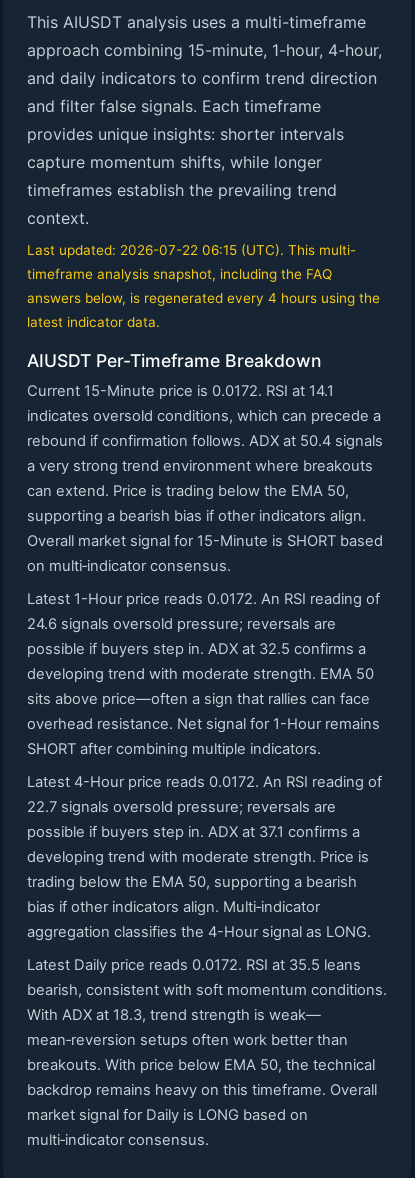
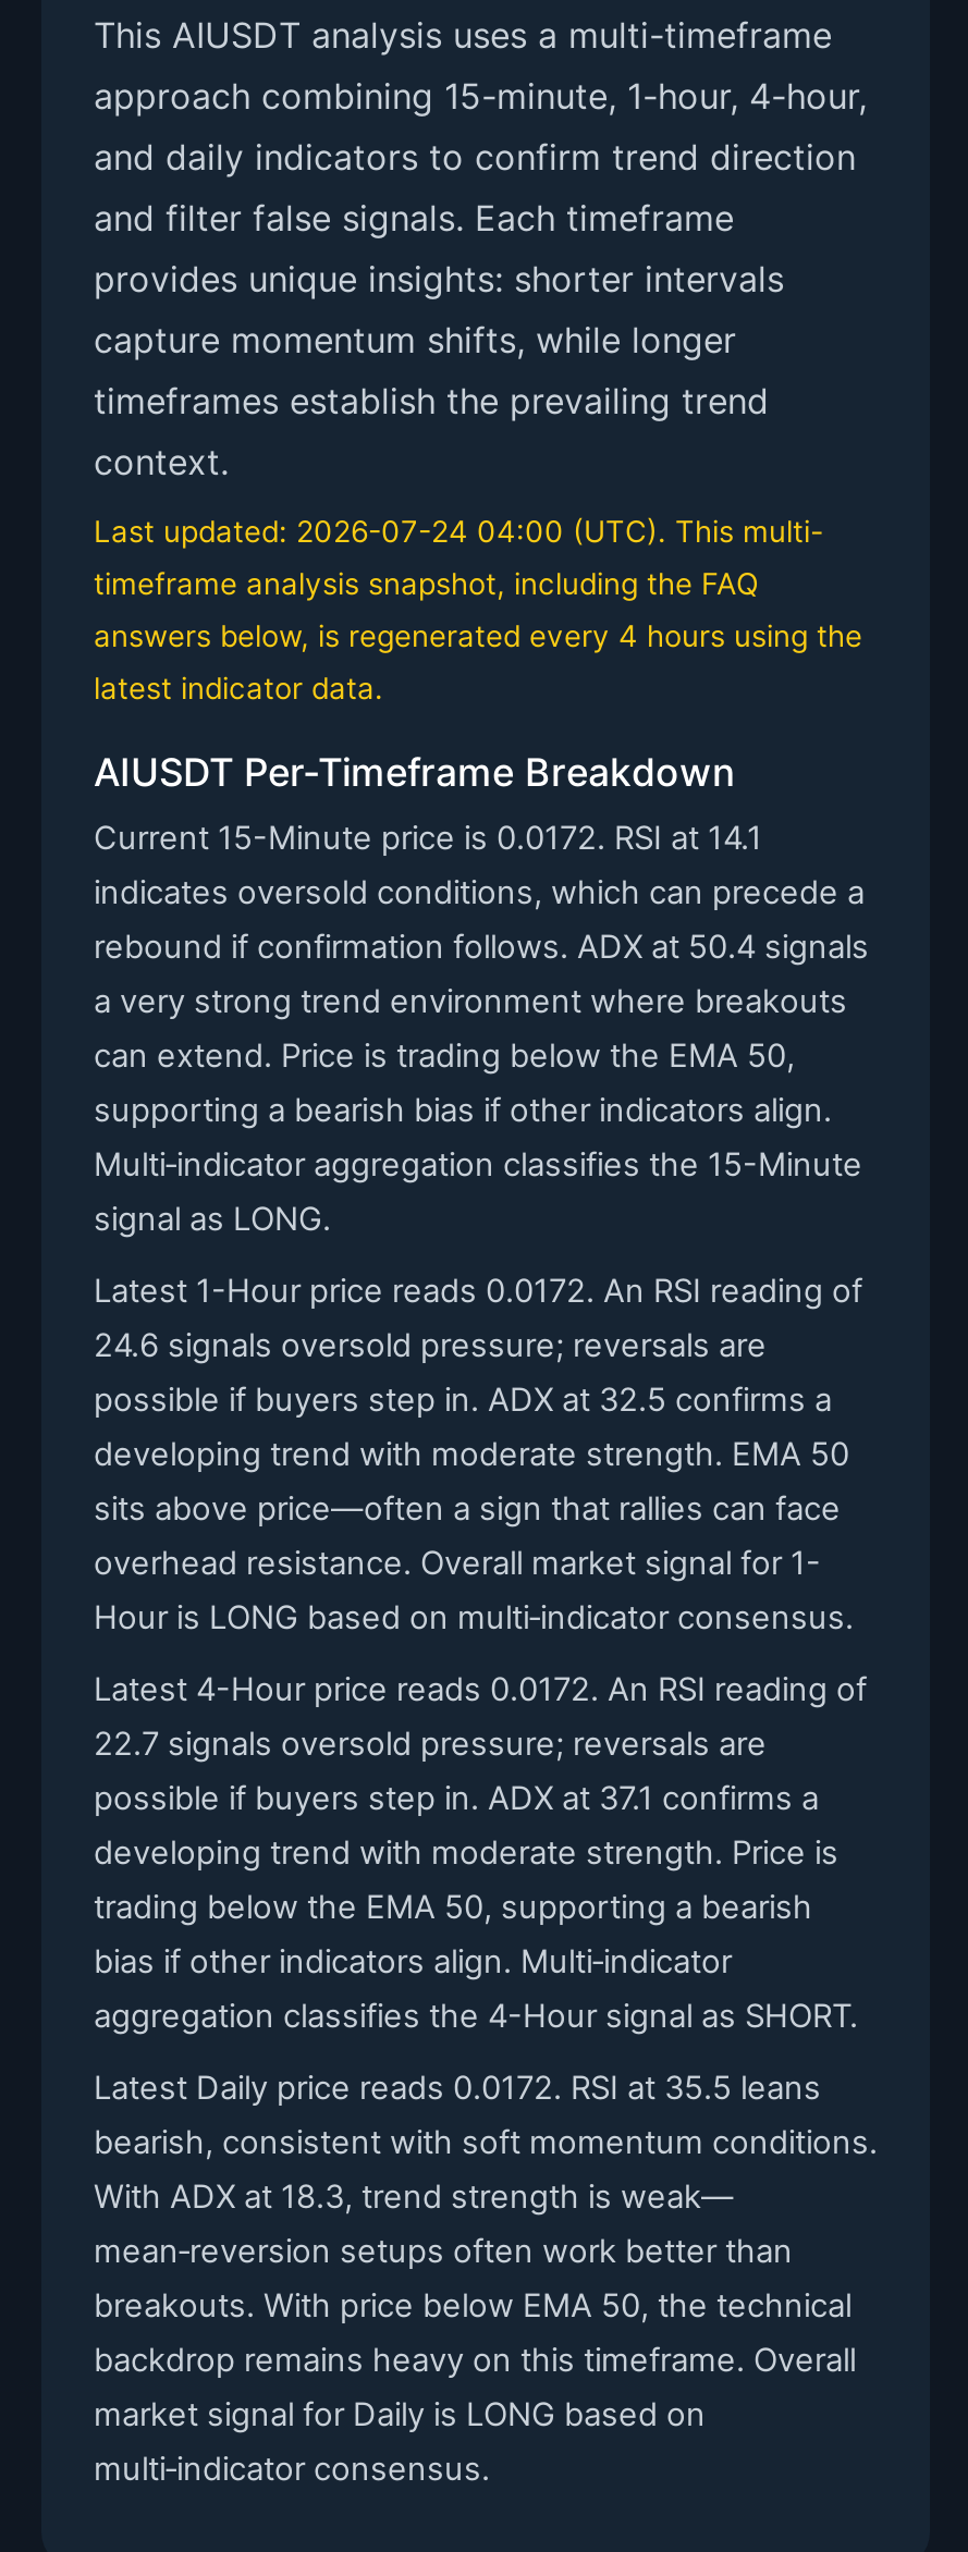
- Last updated: 2026-07-22 06:15 (UTC). This multi-
+ Last updated: 2026-07-24 04:00 (UTC). This multi-

- Overall market signal for 15-Minute is SHORT based
- on multi‑indicator consensus.
+ Multi‑indicator aggregation classifies the 15-Minute
+ signal as LONG.

- overhead resistance. Net signal for 1-Hour remains
- SHORT after combining multiple indicators.
+ overhead resistance. Overall market signal for 1-
+ Hour is LONG based on multi‑indicator consensus.

- aggregation classifies the 4-Hour signal as LONG.
+ aggregation classifies the 4-Hour signal as SHORT.
